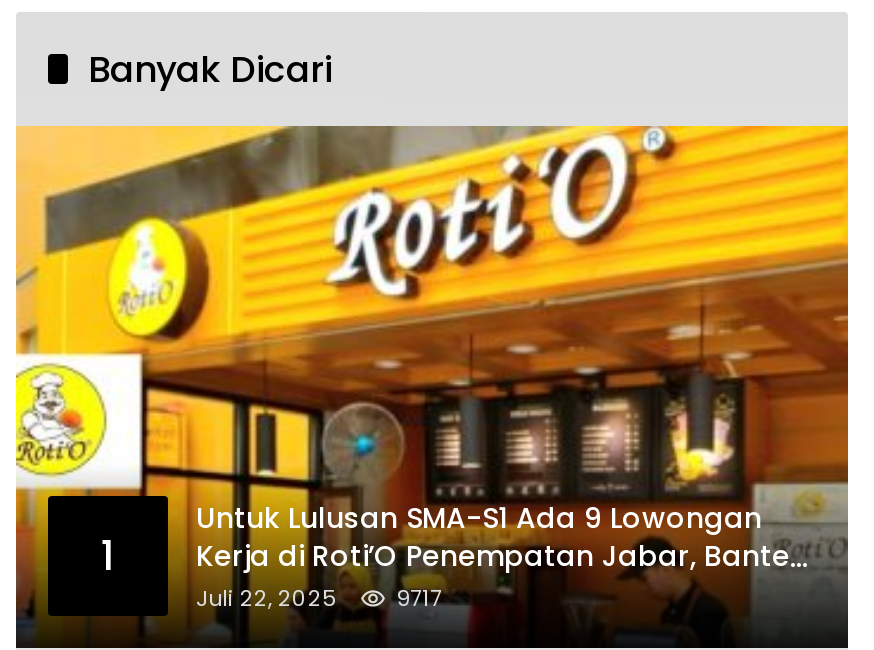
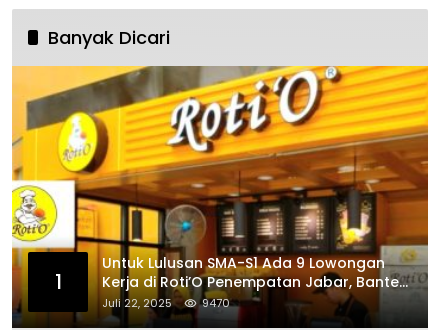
- 9717
+ 9470
